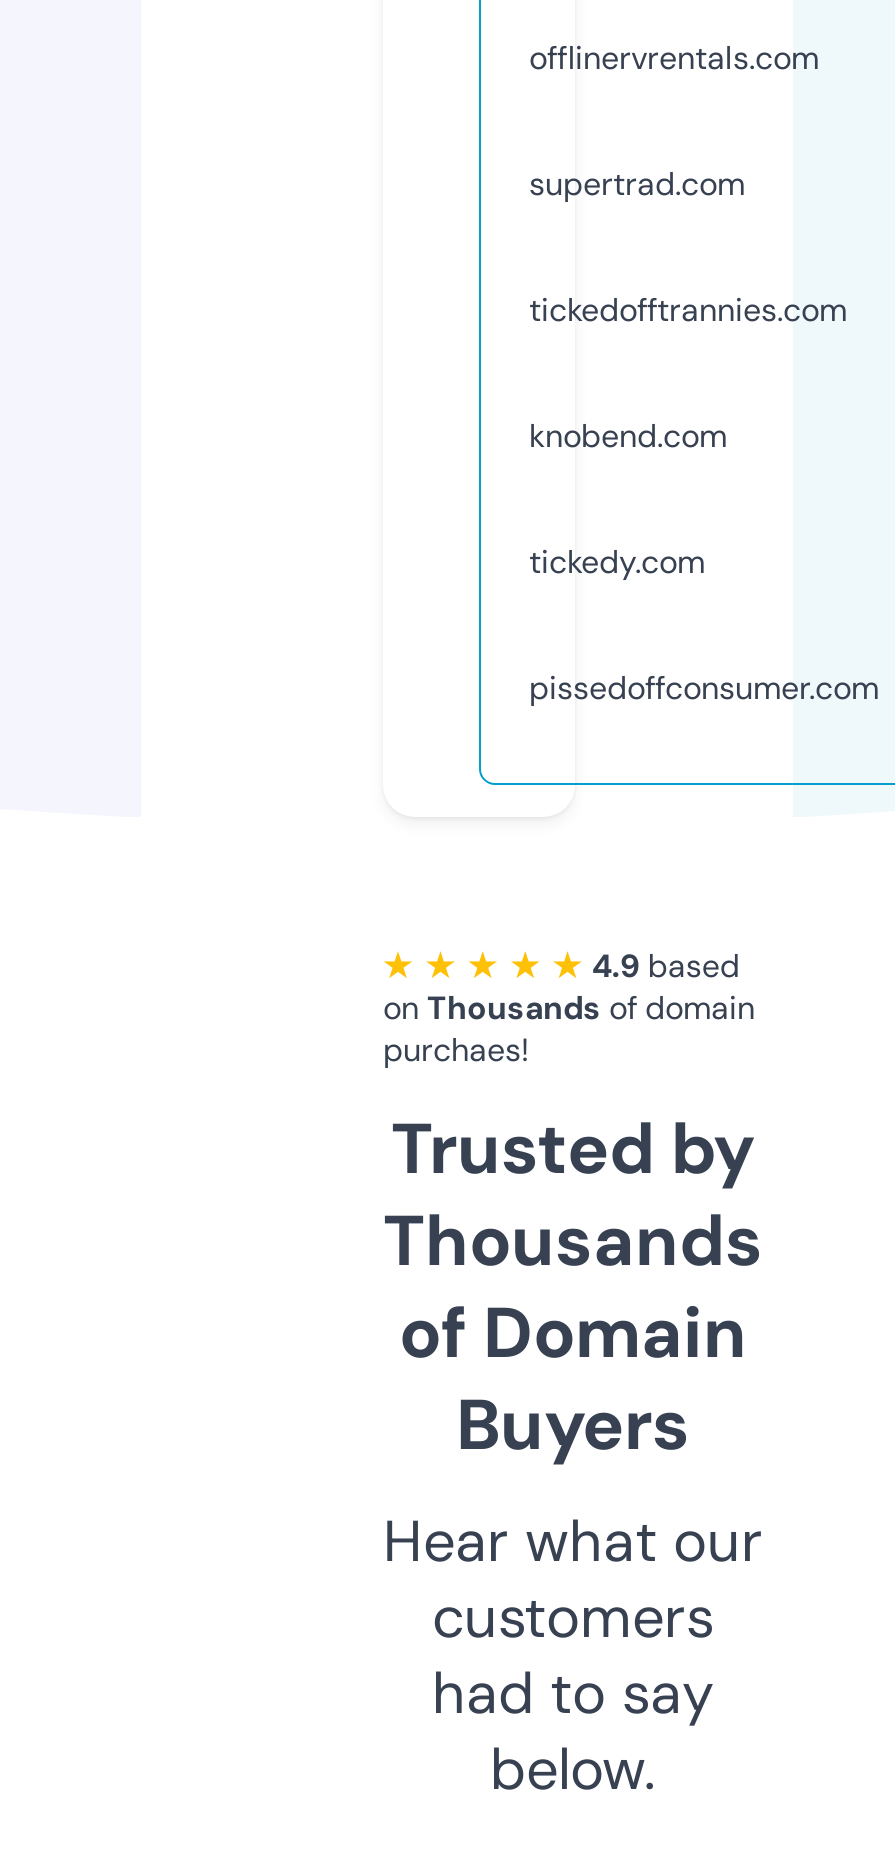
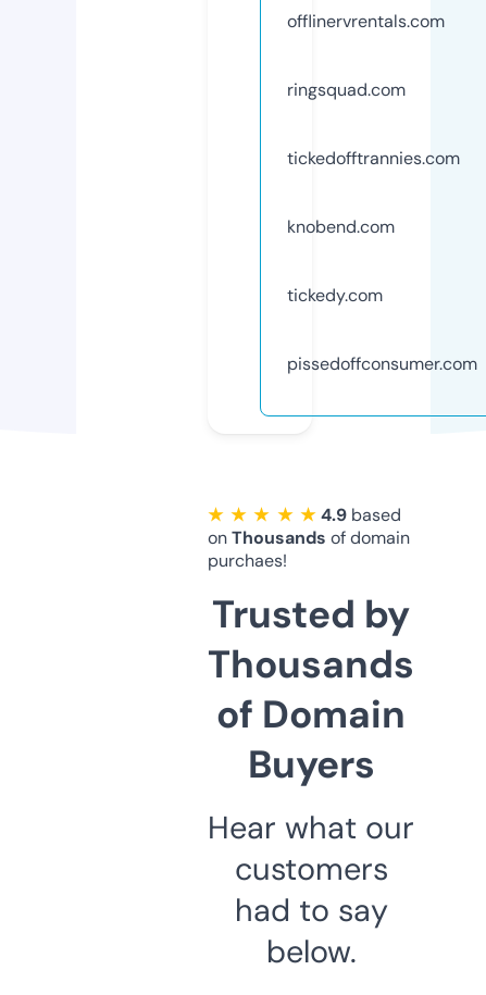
- supertrad.com
+ ringsquad.com
